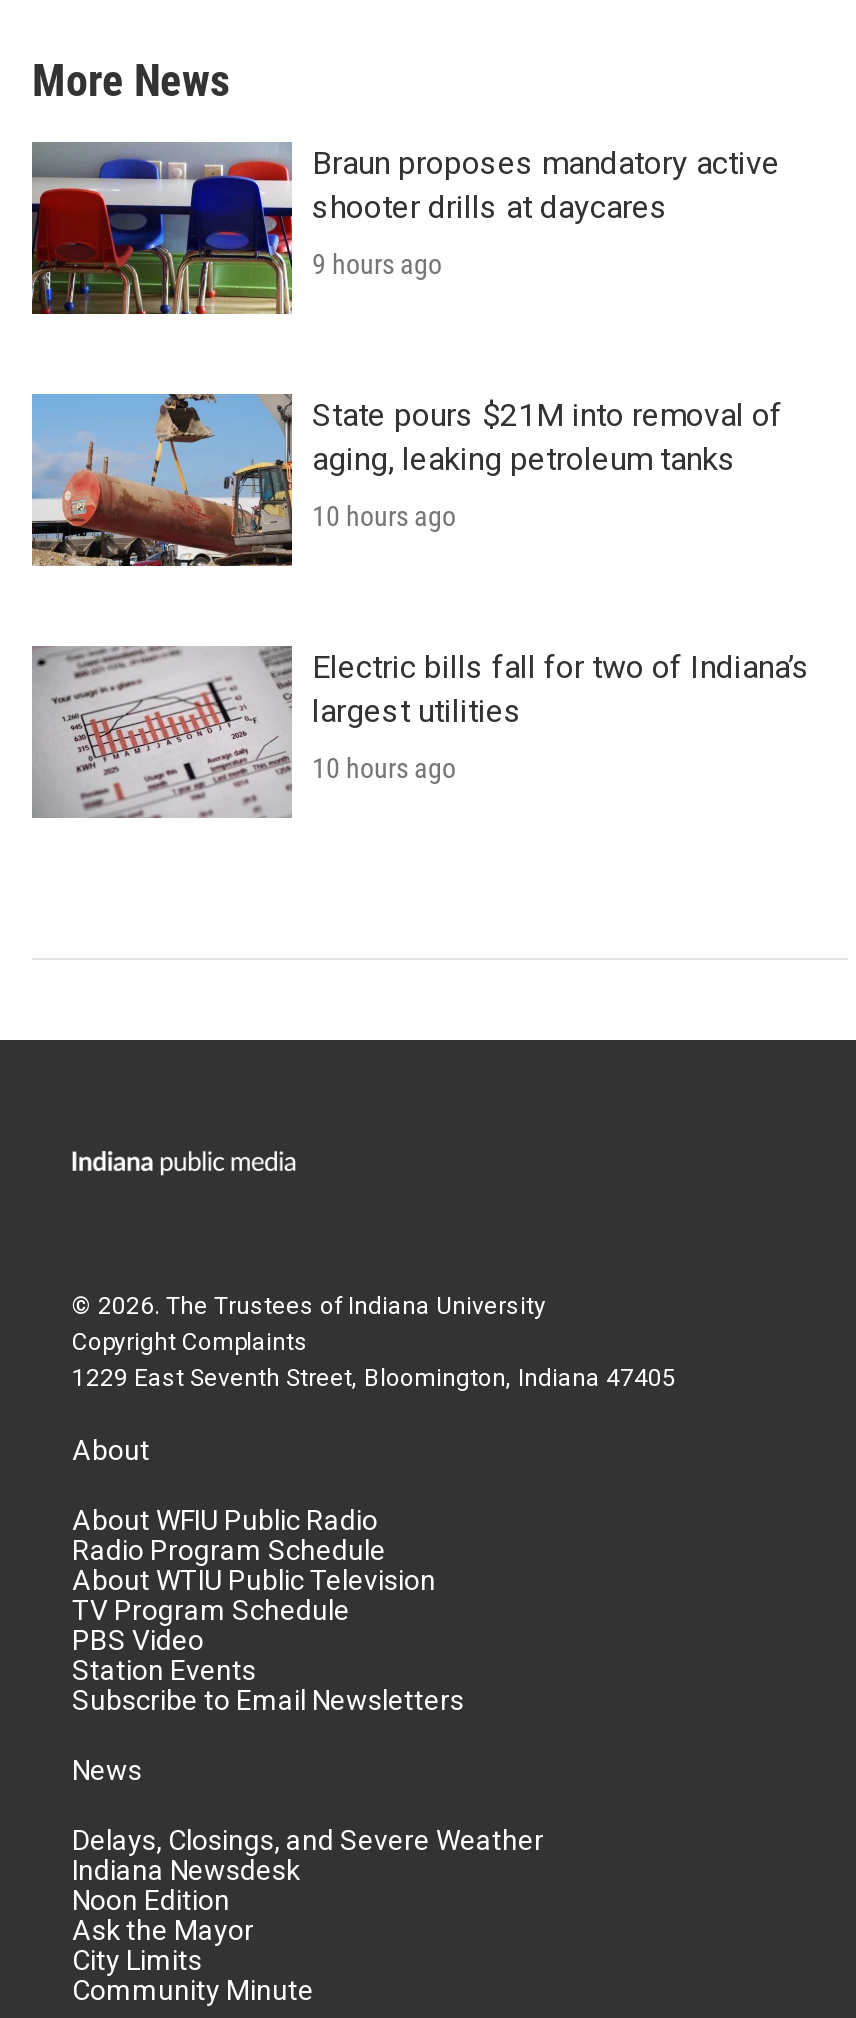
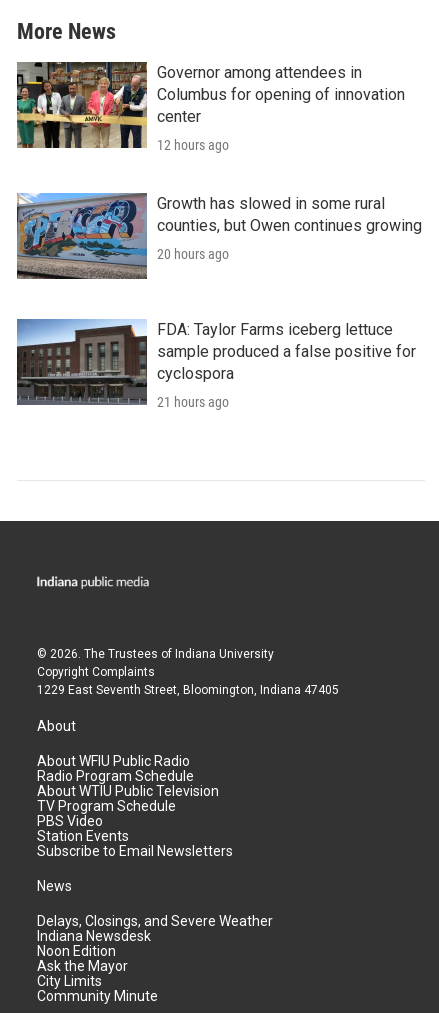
- [image]
- Braun proposes mandatory active
- shooter drills at daycares
+ [image]
+ Governor among attendees in
+ Columbus for opening of innovation
+ center

- 9 hours ago
+ 12 hours ago

- [image]
- State pours $21M into removal of
- aging, leaking petroleum tanks
+ [image]
+ Growth has slowed in some rural
+ counties, but Owen continues growing

- 10 hours ago
+ 20 hours ago

- [image]
- Electric bills fall for two of Indiana’s
- largest utilities
+ [image]
+ FDA: Taylor Farms iceberg lettuce
+ sample produced a false positive for
+ cyclospora

- 10 hours ago
+ 21 hours ago
